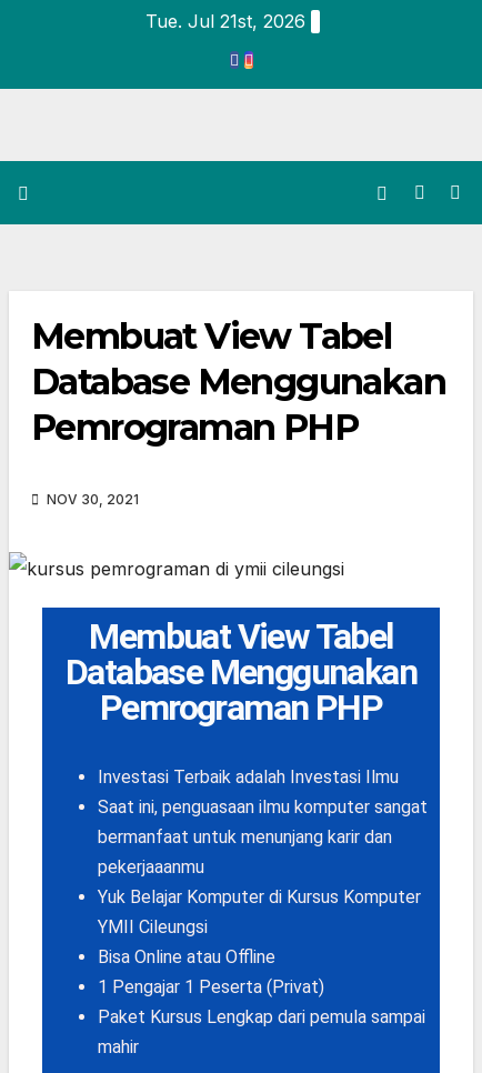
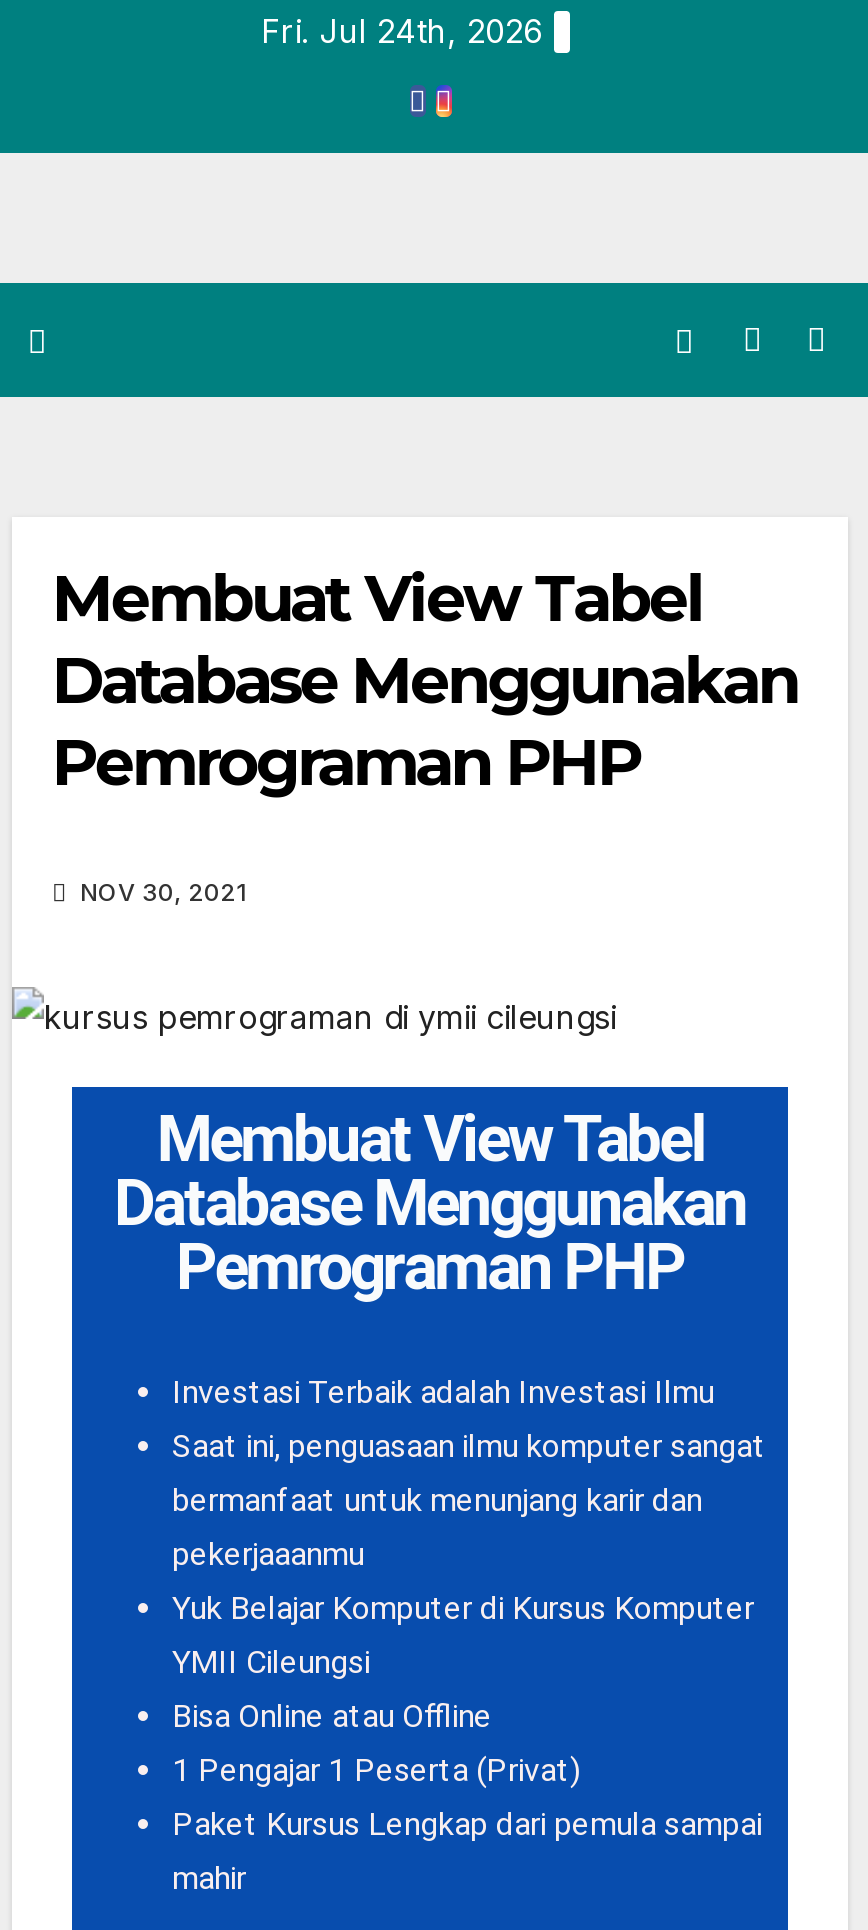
- Tue. Jul 21st, 2026
+ Fri. Jul 24th, 2026
